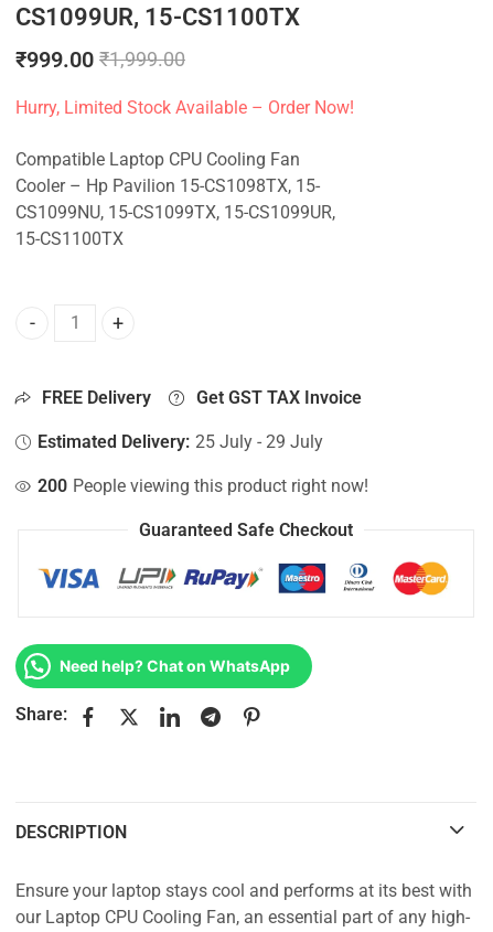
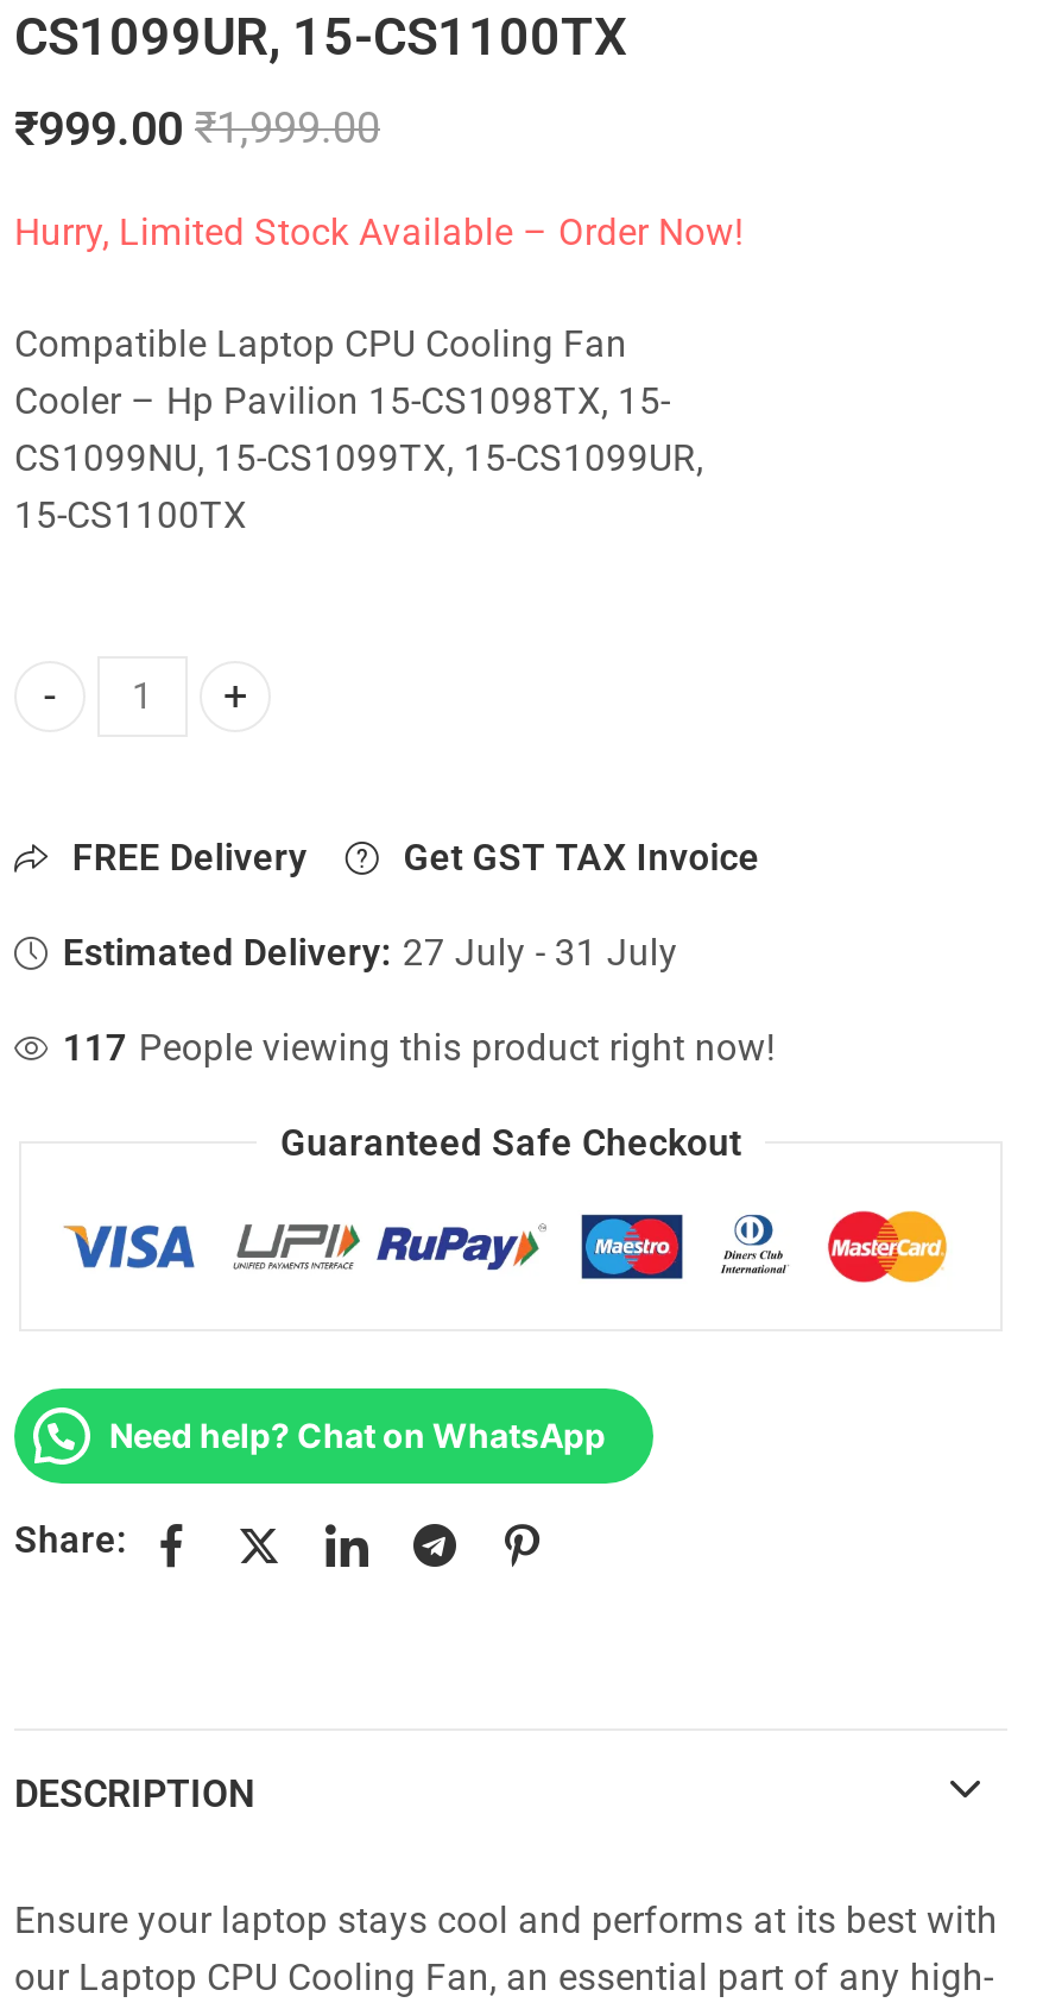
- Estimated Delivery: 25 July - 29 July
+ Estimated Delivery: 27 July - 31 July

- 200 People viewing this product right now!
+ 117 People viewing this product right now!
